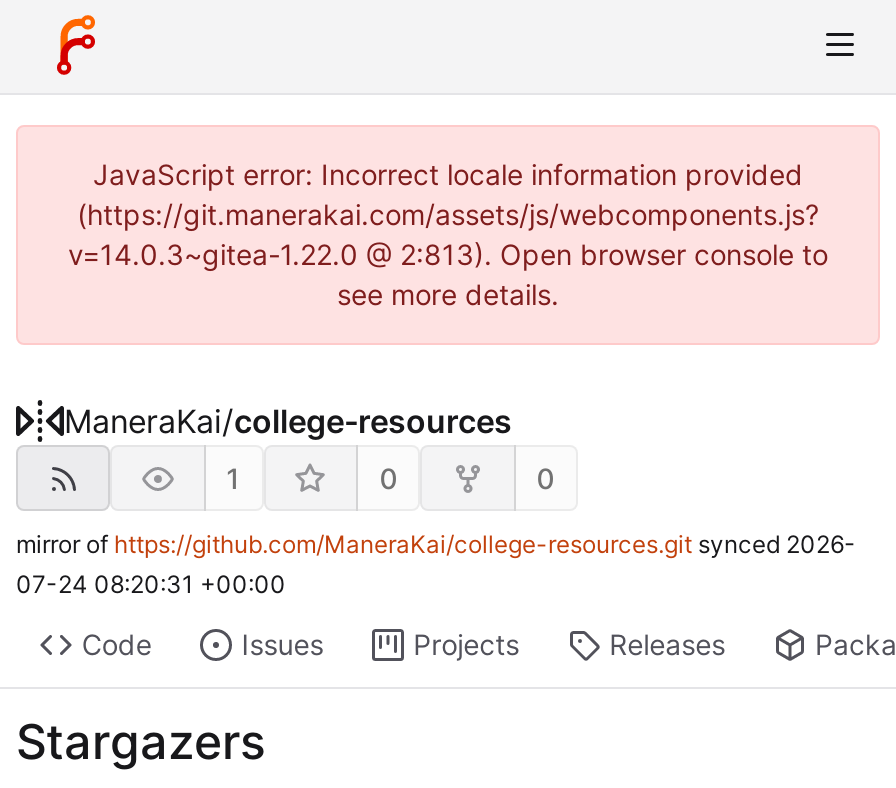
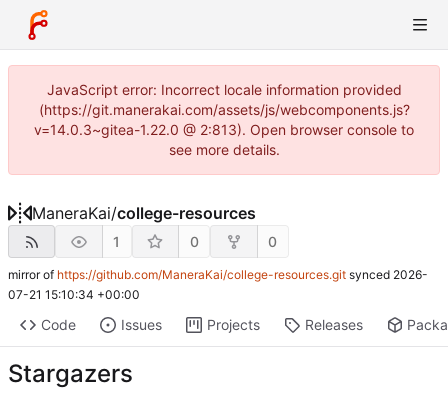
- 07-24 08:20:31 +00:00
+ 07-21 15:10:34 +00:00
